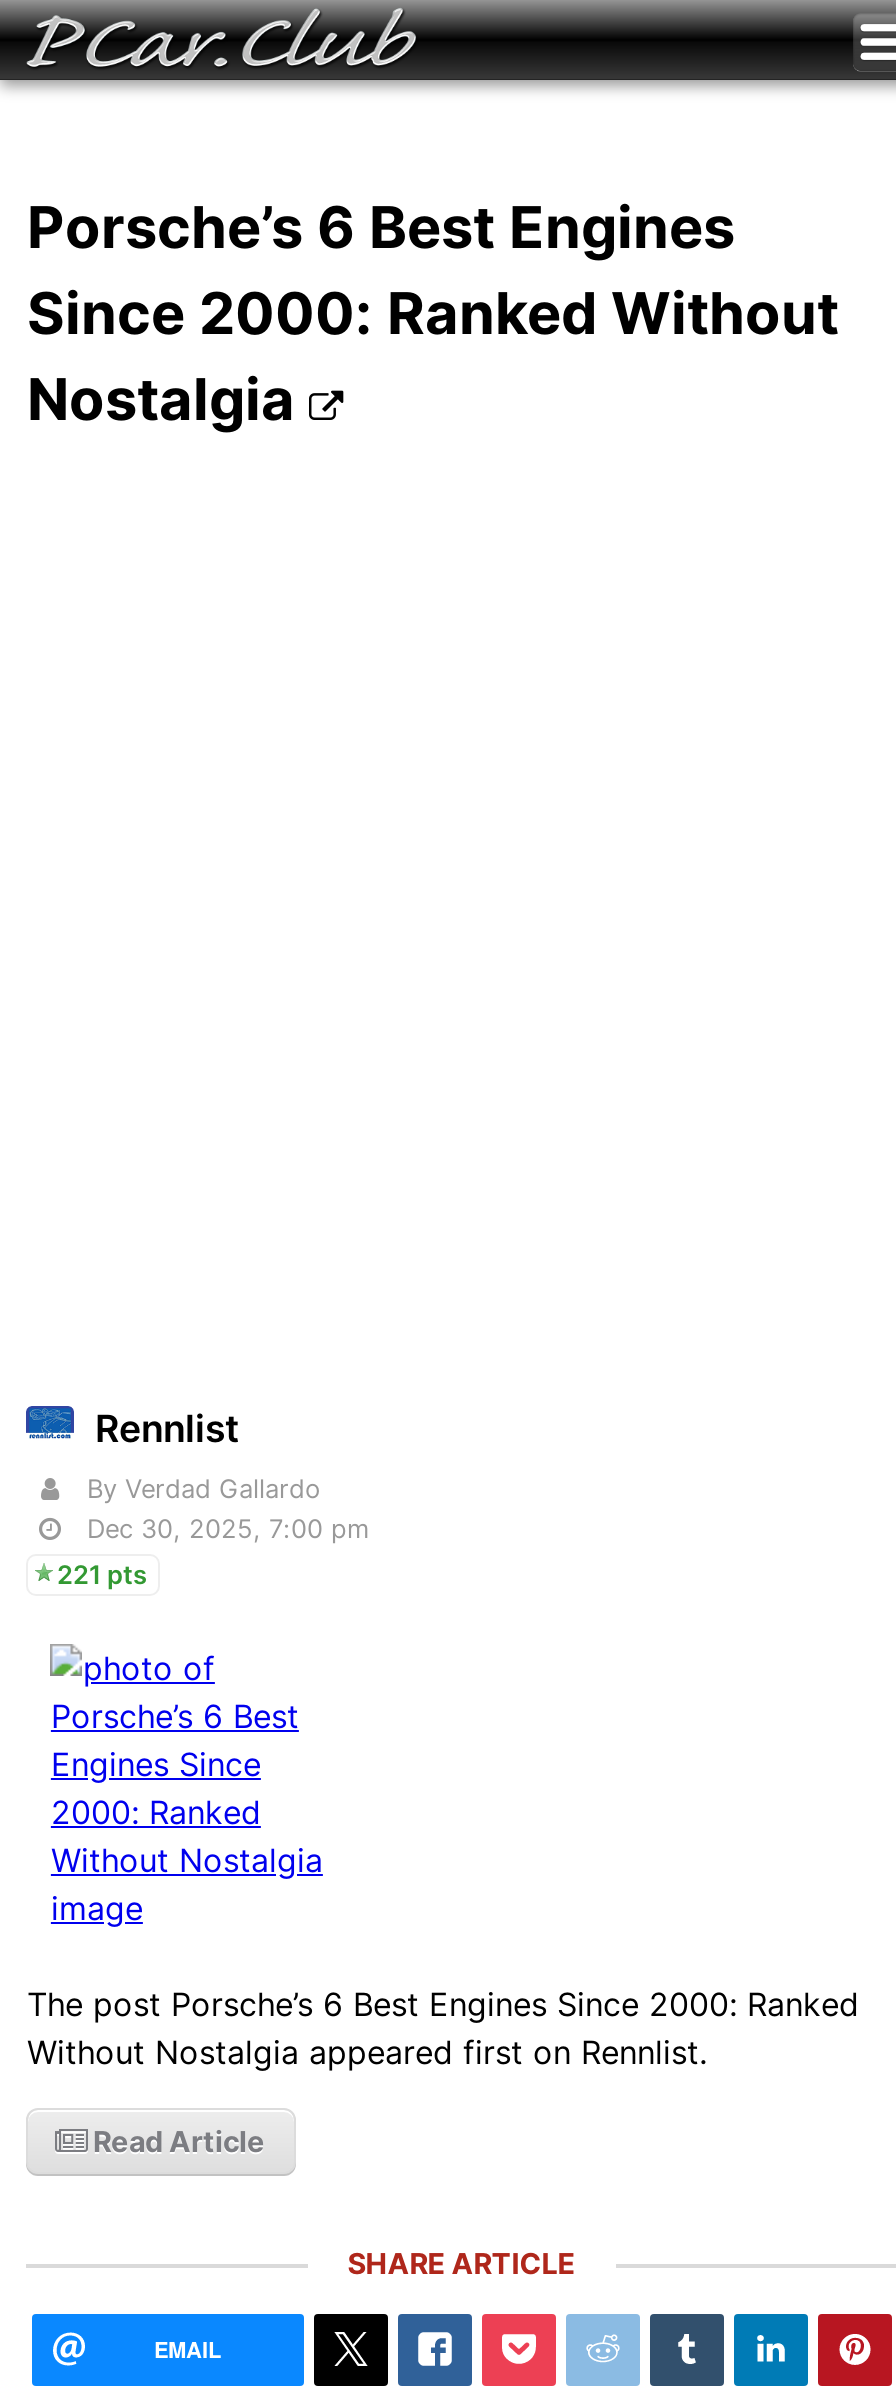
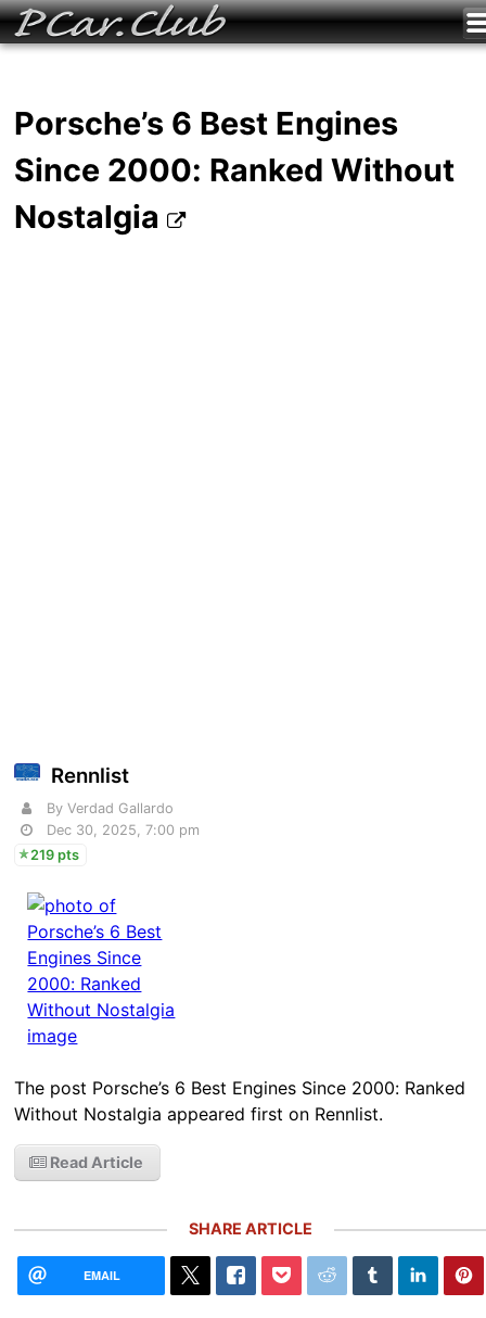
- 221 pts
+ 219 pts
